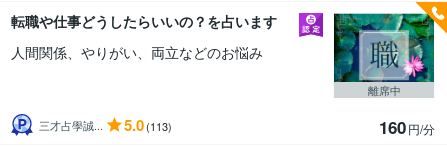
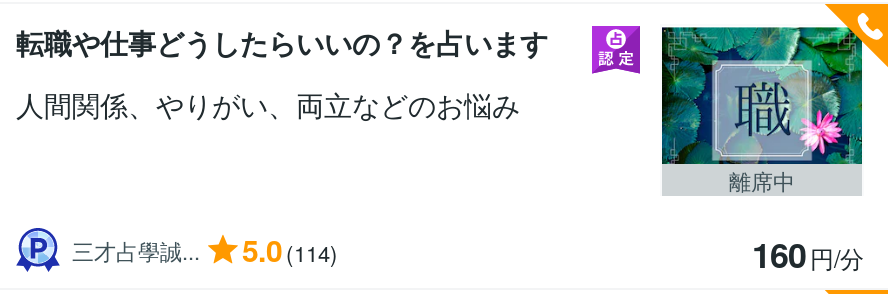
- 三才占學誠... 5.0 (113)
+ 三才占學誠... 5.0 (114)
